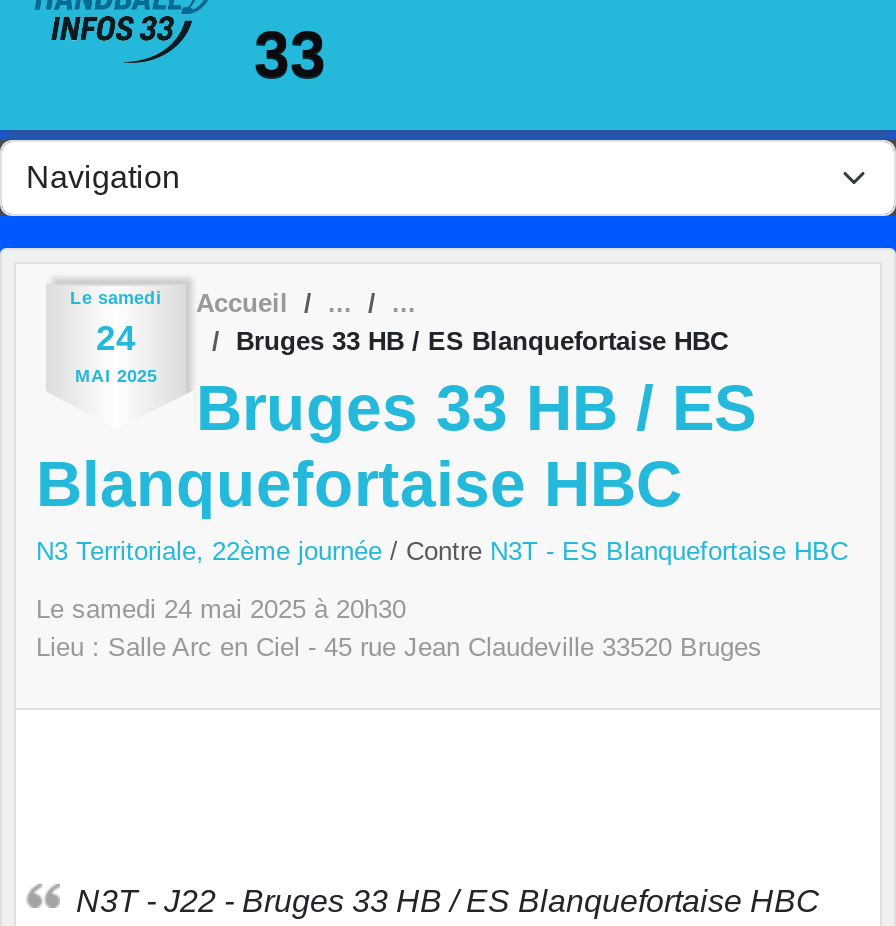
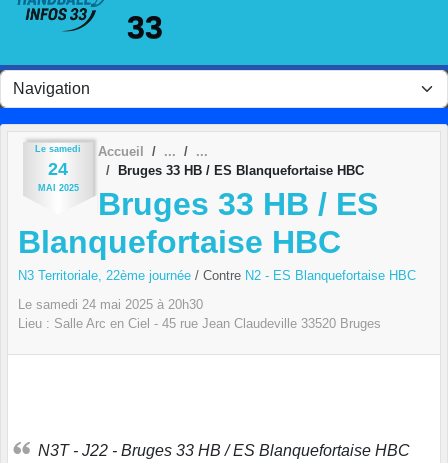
- N3 Territoriale, 22ème journée / Contre N3T - ES Blanquefortaise HBC
+ N3 Territoriale, 22ème journée / Contre N2 - ES Blanquefortaise HBC
